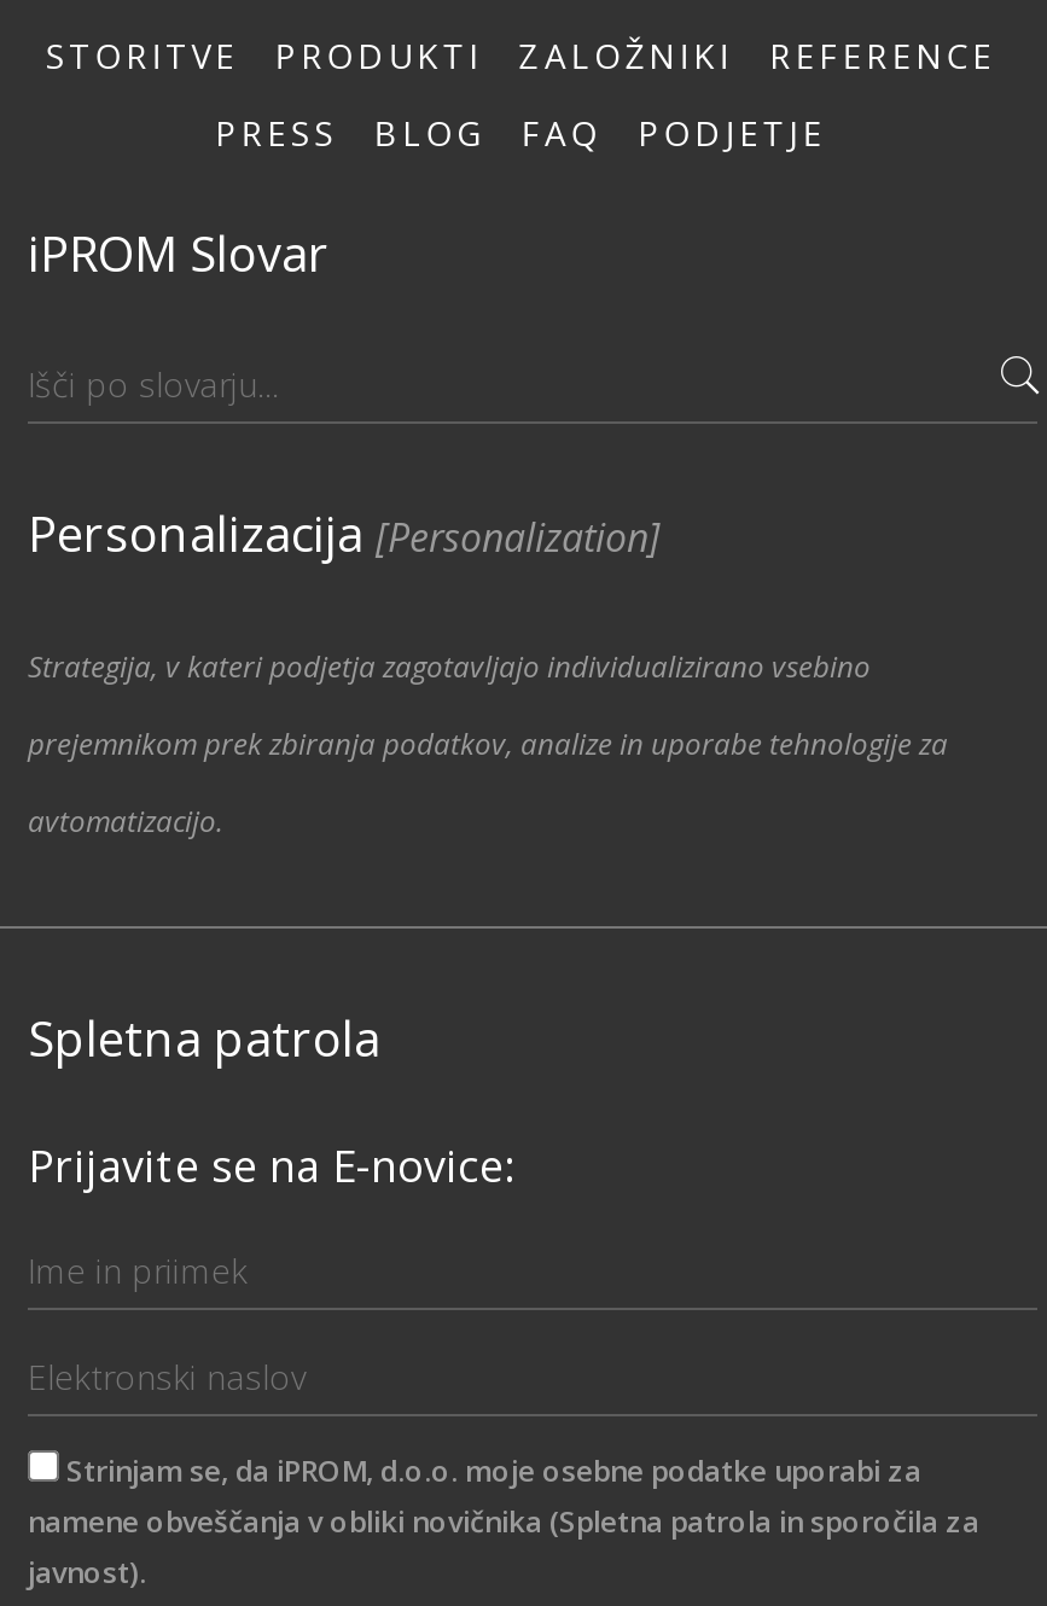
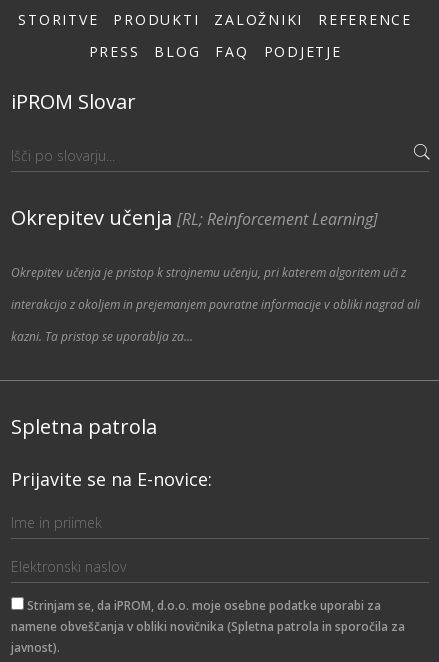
- Personalizacija [Personalization]
+ Okrepitev učenja [RL; Reinforcement Learning]

- Strategija, v kateri podjetja zagotavljajo individualizirano vsebino
+ Okrepitev učenja je pristop k strojnemu učenju, pri katerem algoritem uči z

- prejemnikom prek zbiranja podatkov, analize in uporabe tehnologije za
+ interakcijo z okoljem in prejemanjem povratne informacije v obliki nagrad ali

- avtomatizacijo.
+ kazni. Ta pristop se uporablja za...
